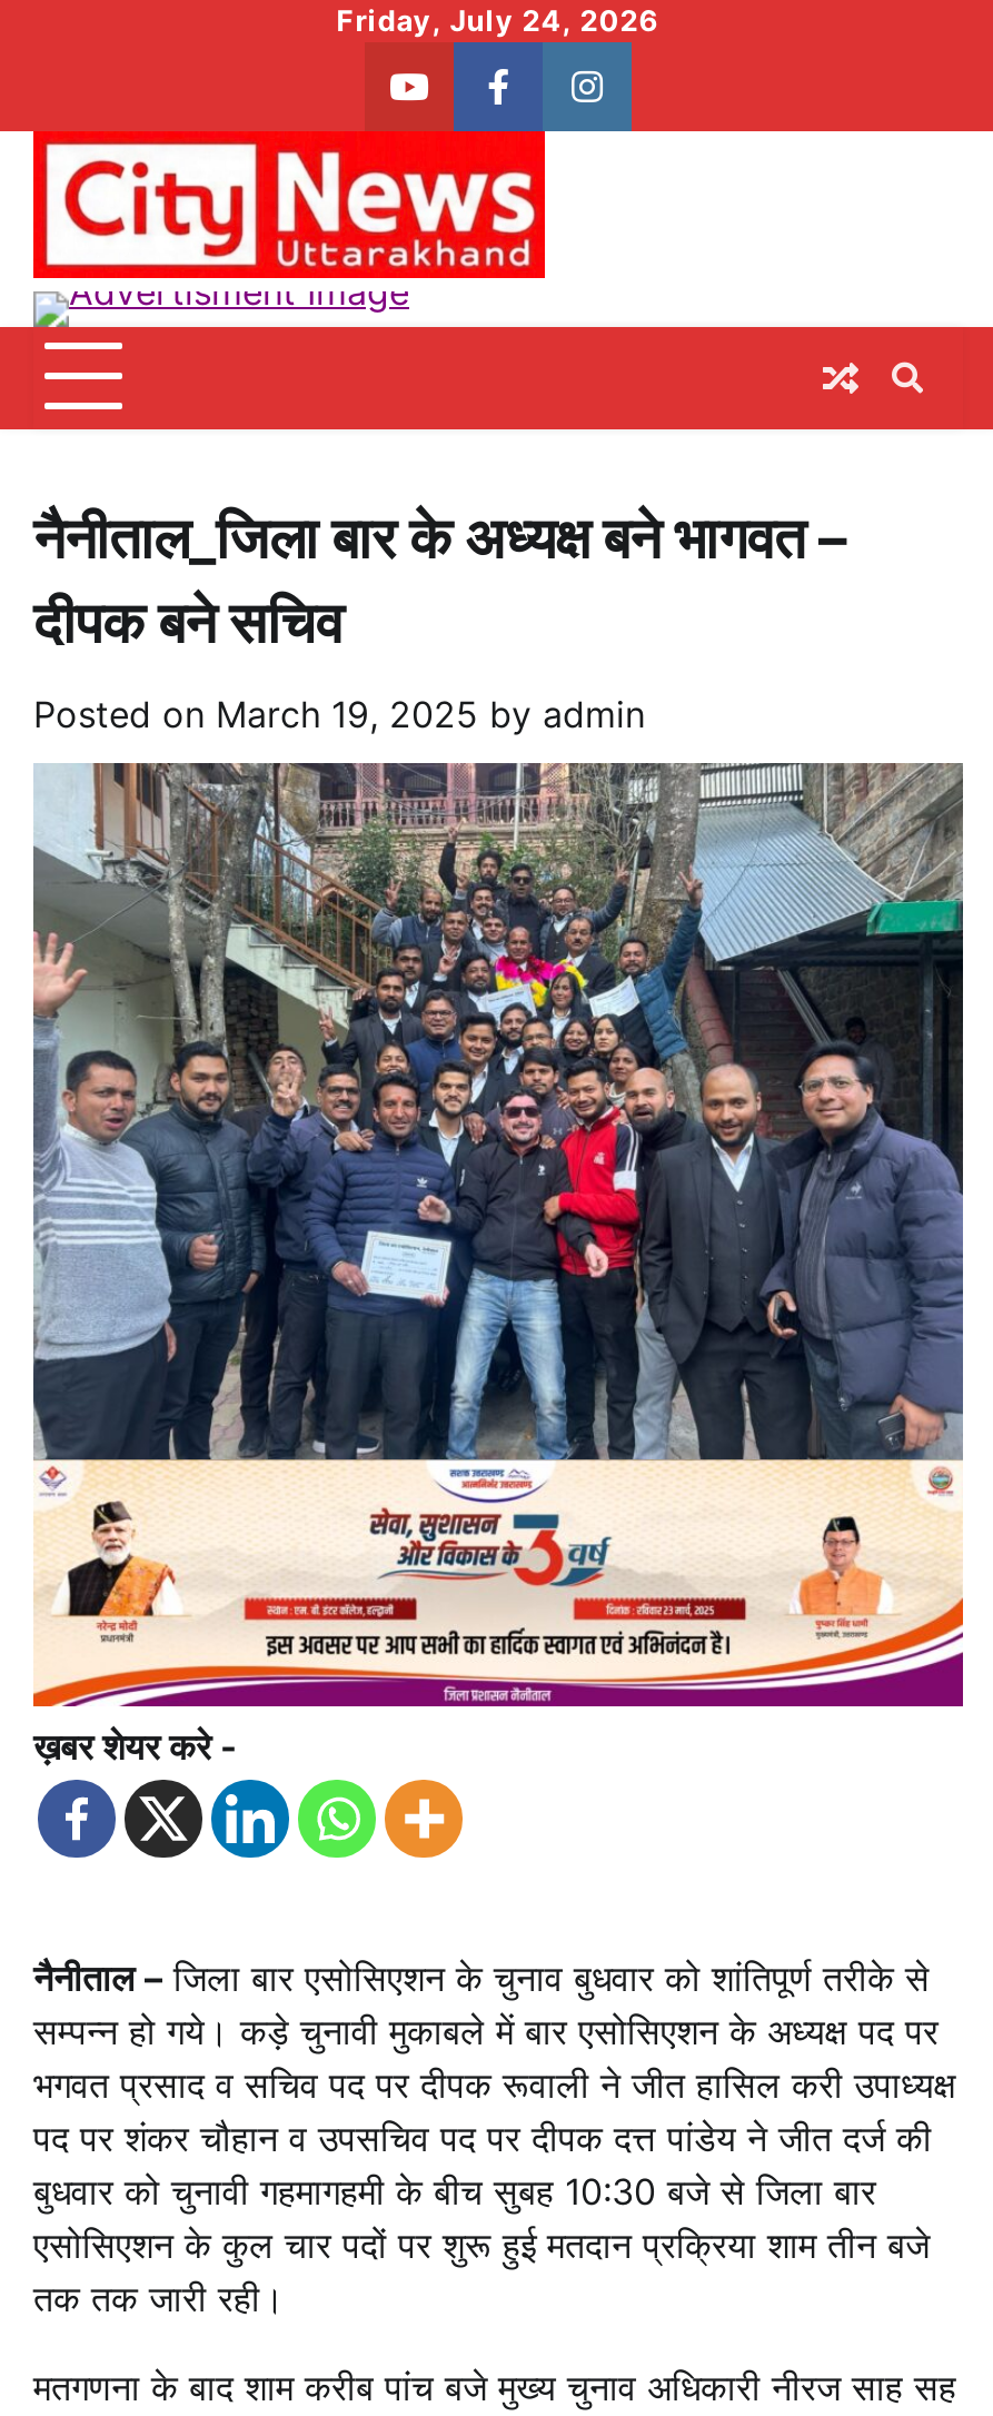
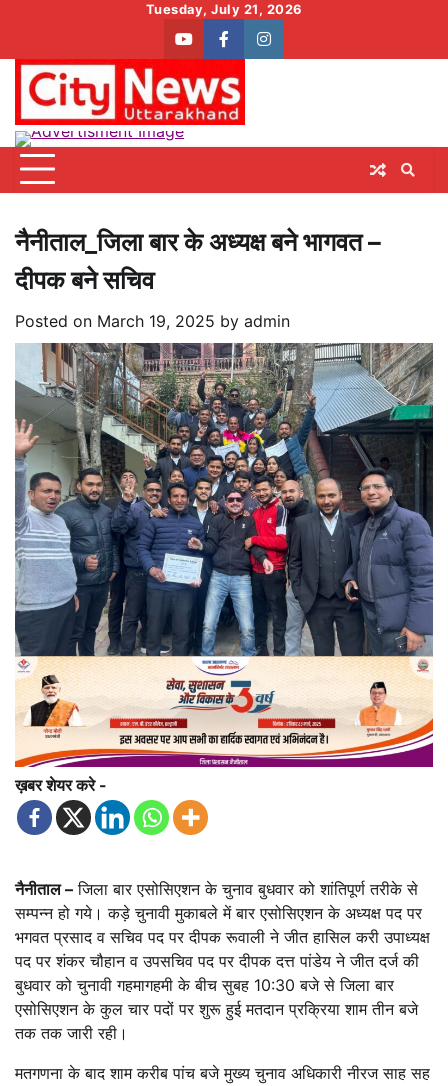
- Friday, July 24, 2026
+ Tuesday, July 21, 2026
